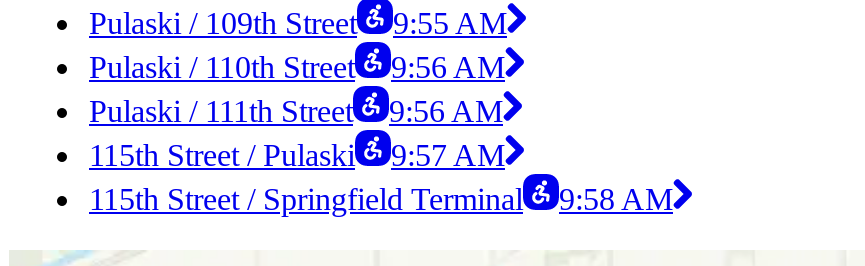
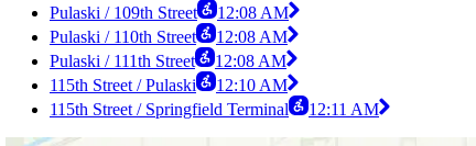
- Pulaski / 109th Street 9:55 AM
+ Pulaski / 109th Street 12:08 AM

- Pulaski / 110th Street 9:56 AM
+ Pulaski / 110th Street 12:08 AM

- Pulaski / 111th Street 9:56 AM
+ Pulaski / 111th Street 12:08 AM

- 115th Street / Pulaski 9:57 AM
+ 115th Street / Pulaski 12:10 AM

- 115th Street / Springfield Terminal 9:58 AM
+ 115th Street / Springfield Terminal 12:11 AM
